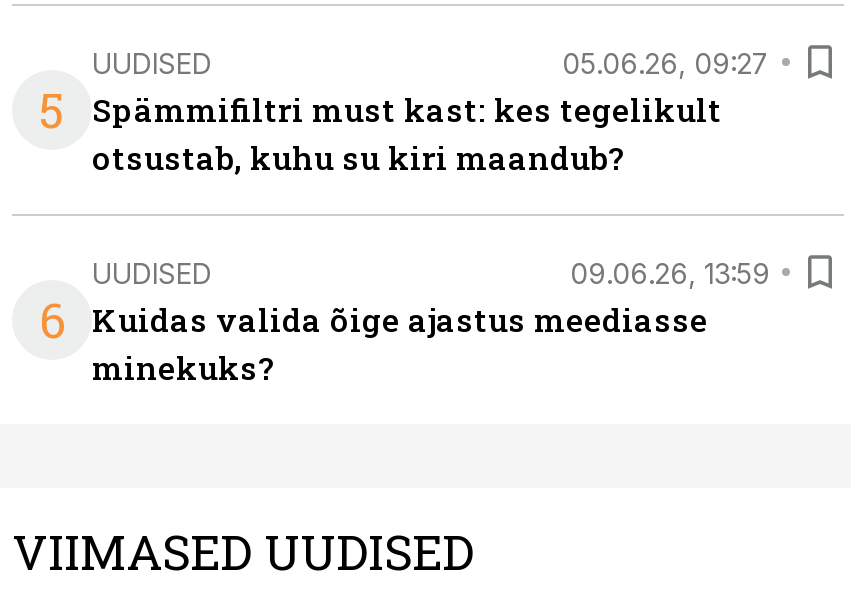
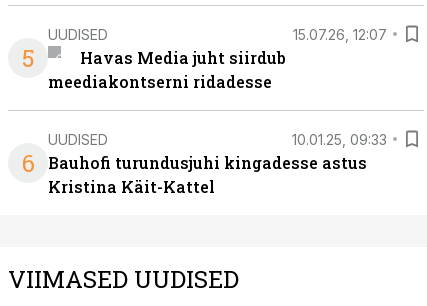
- 05.06.26, 09:27
- Spämmifiltri must kast: kes tegelikult
- otsustab, kuhu su kiri maandub?
+ 15.07.26, 12:07
+ Havas Media juht siirdub
+ meediakontserni ridadesse

- 09.06.26, 13:59
- Kuidas valida õige ajastus meediasse
- minekuks?
+ 10.01.25, 09:33
+ Bauhofi turundusjuhi kingadesse astus
+ Kristina Käit-Kattel
